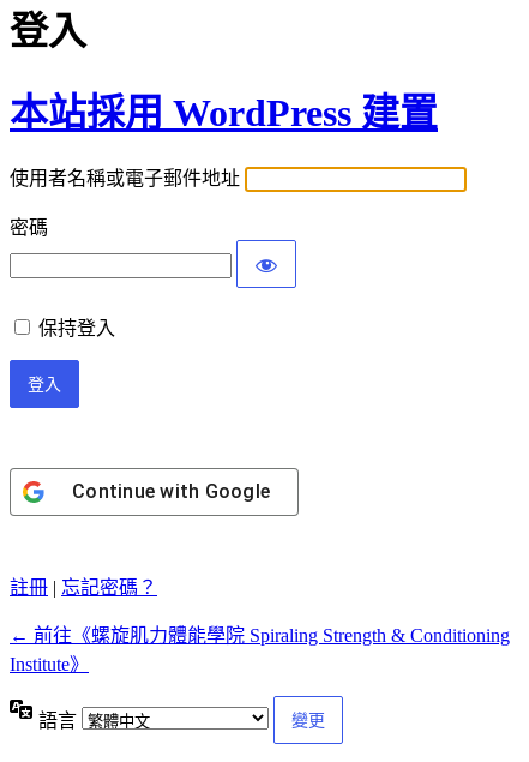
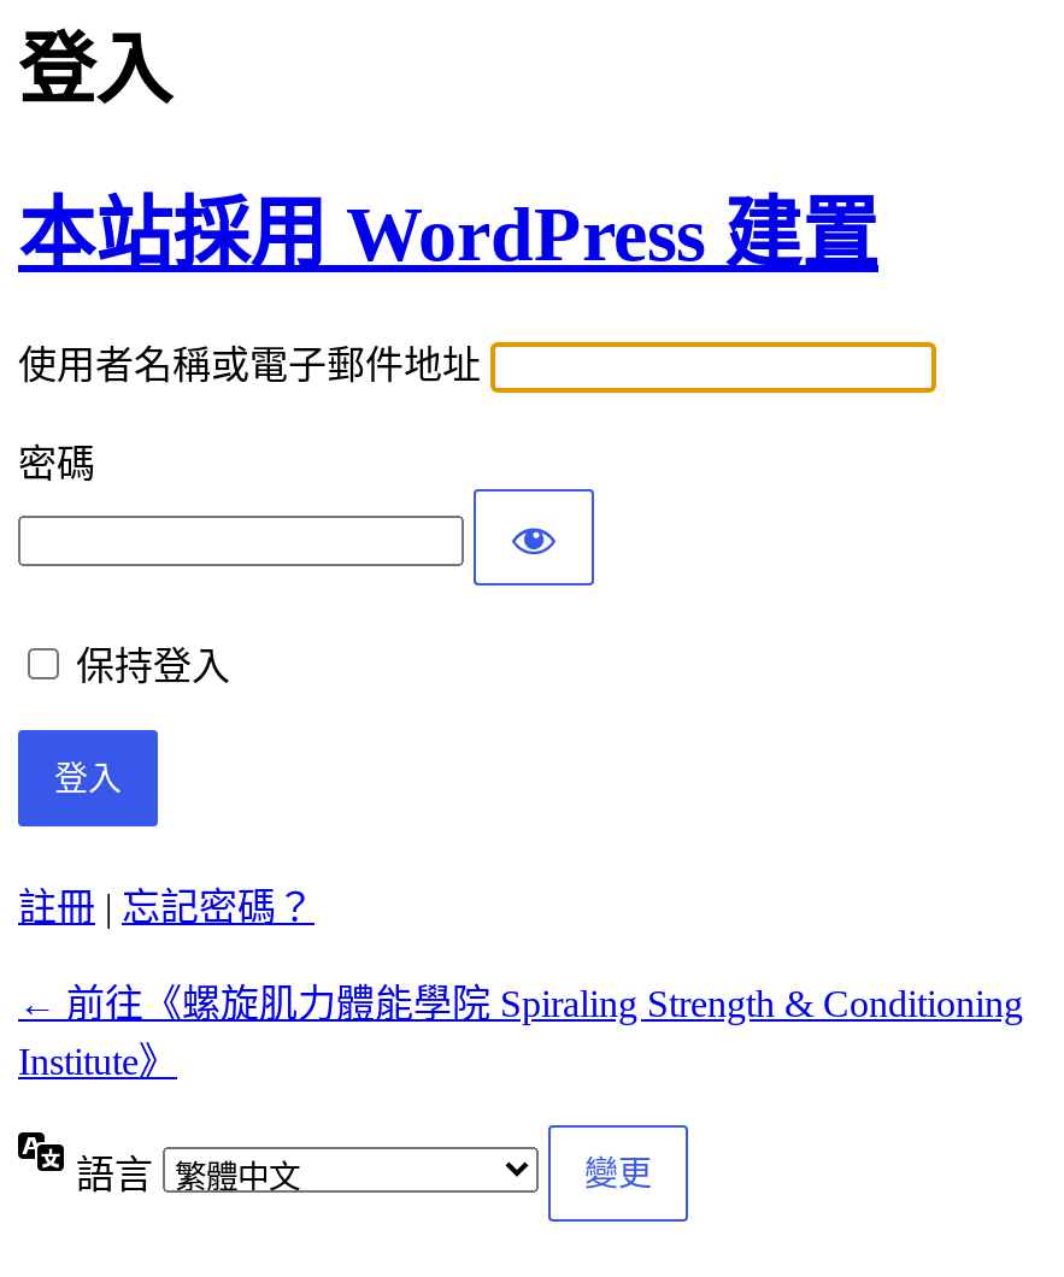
- Continue with Google
